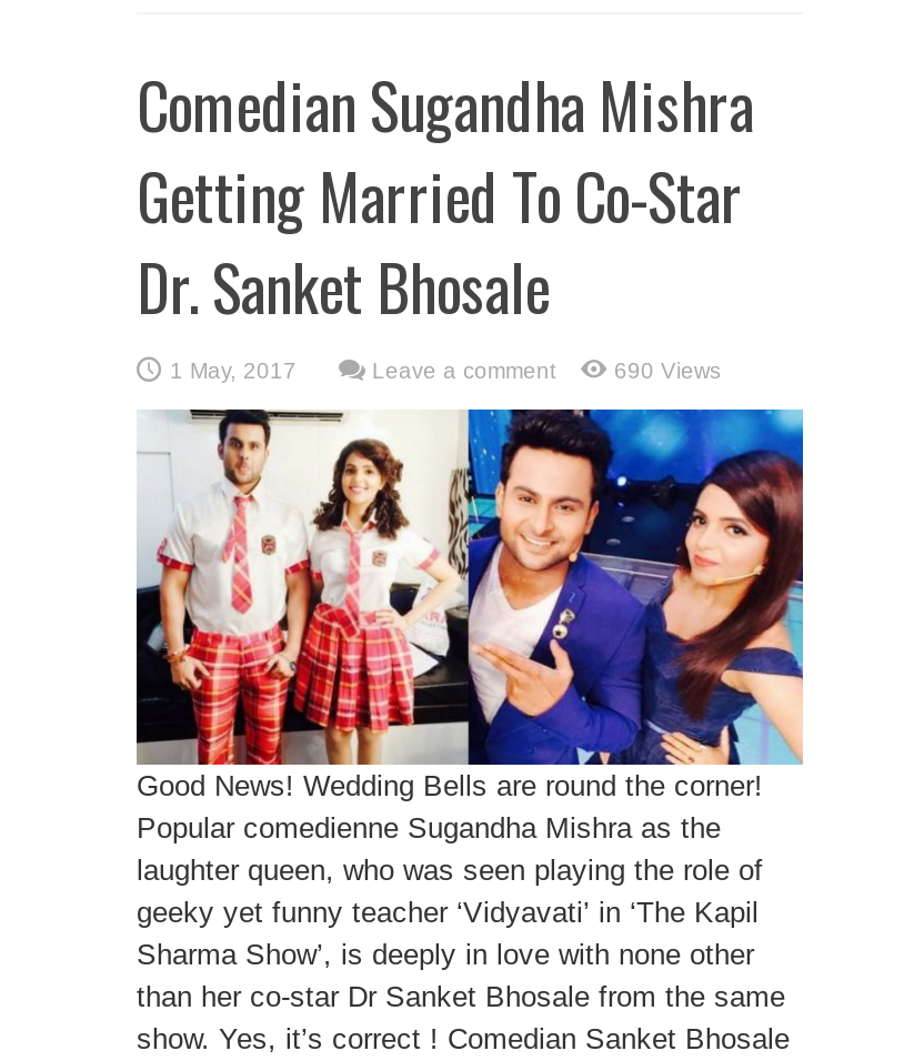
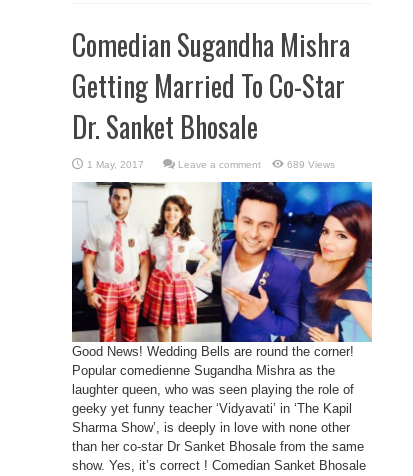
- 690 Views
+ 689 Views
